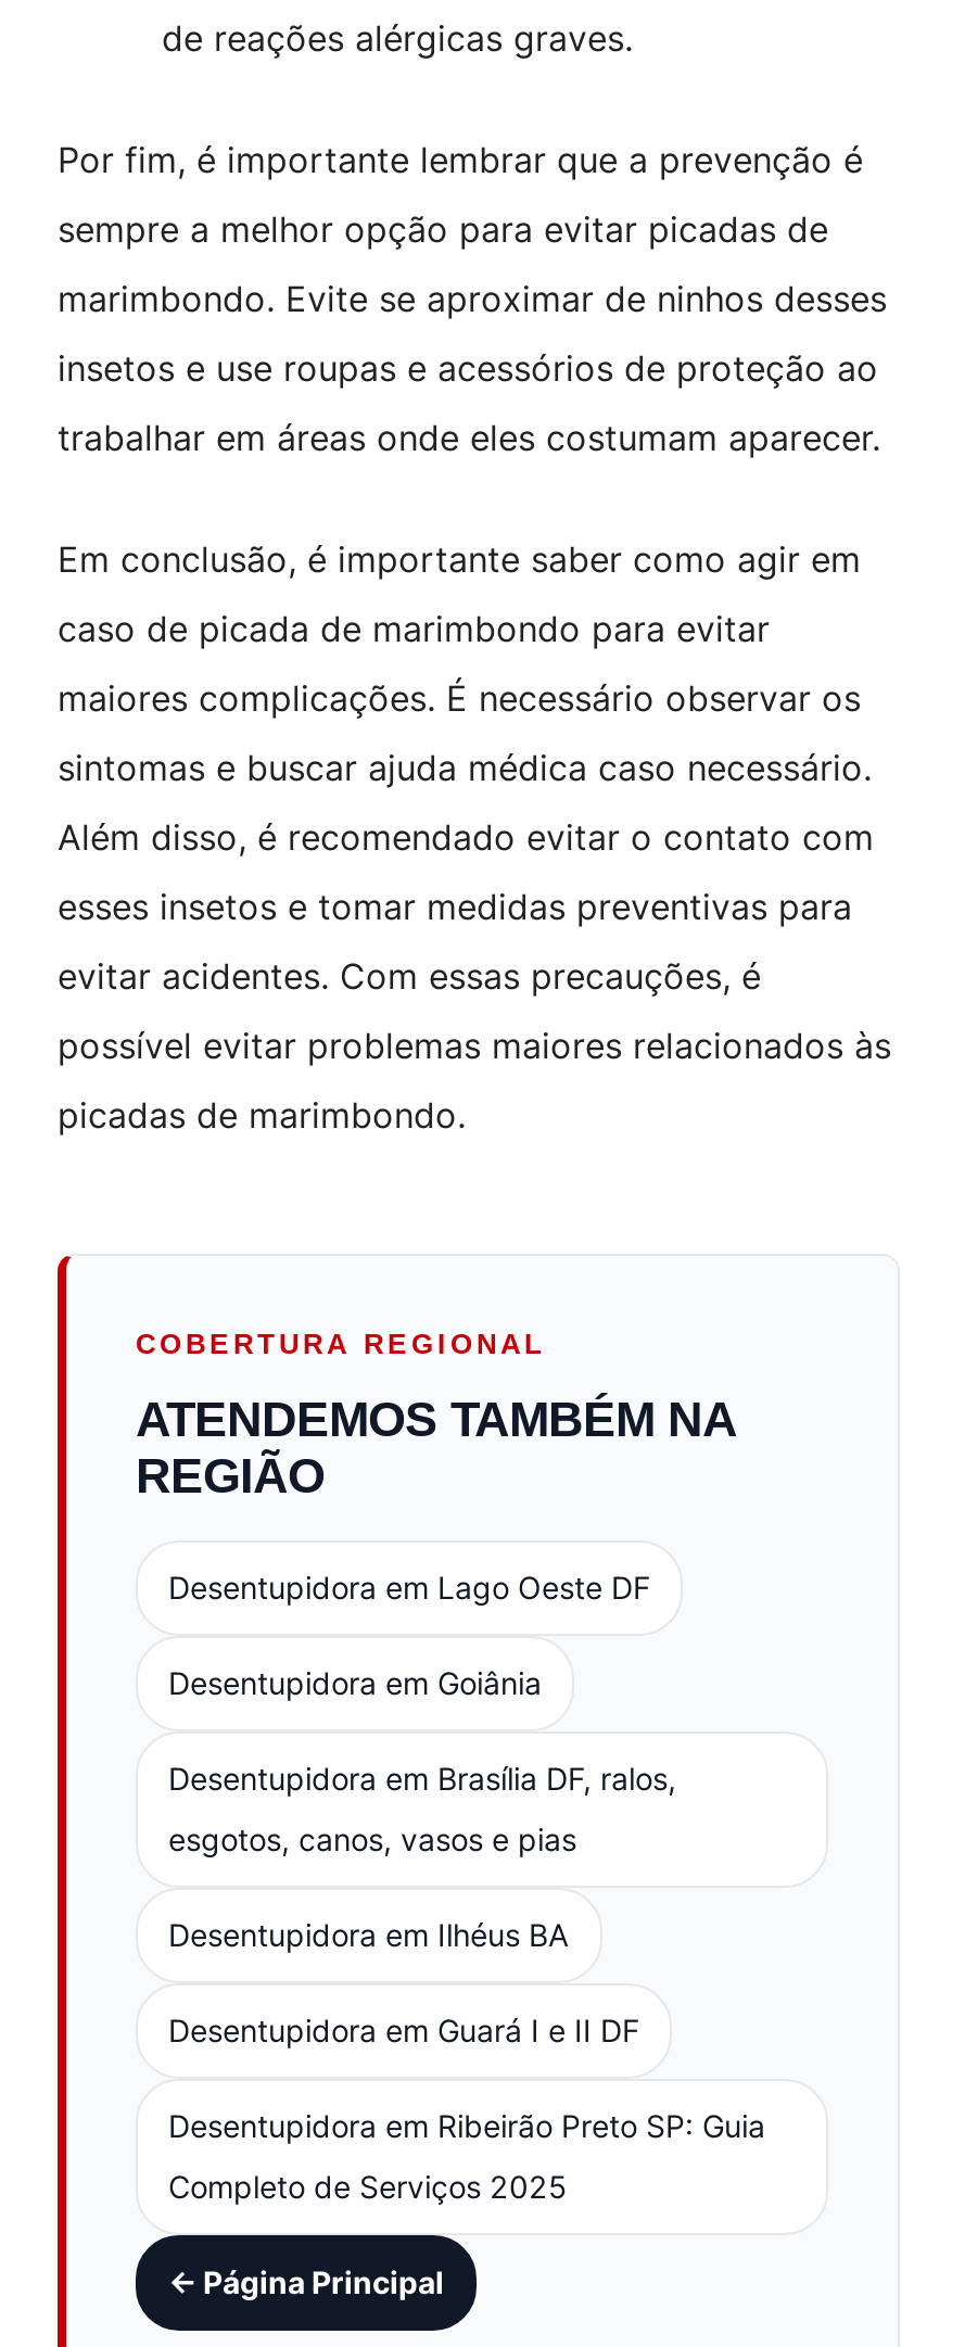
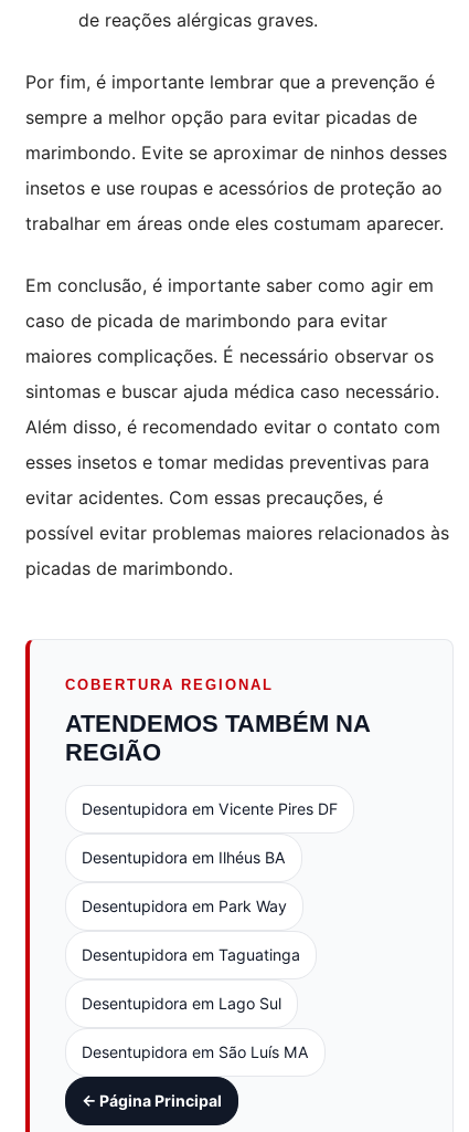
- Desentupidora em Lago Oeste DF
- Desentupidora em Goiânia
- Desentupidora em Brasília DF, ralos,
- esgotos, canos, vasos e pias
+ Desentupidora em Vicente Pires DF

moved up: Desentupidora em Ilhéus BA

- Desentupidora em Guará I e II DF
- Desentupidora em Ribeirão Preto SP: Guia
- Completo de Serviços 2025
+ Desentupidora em Park Way
+ Desentupidora em Taguatinga
+ Desentupidora em Lago Sul
+ Desentupidora em São Luís MA
